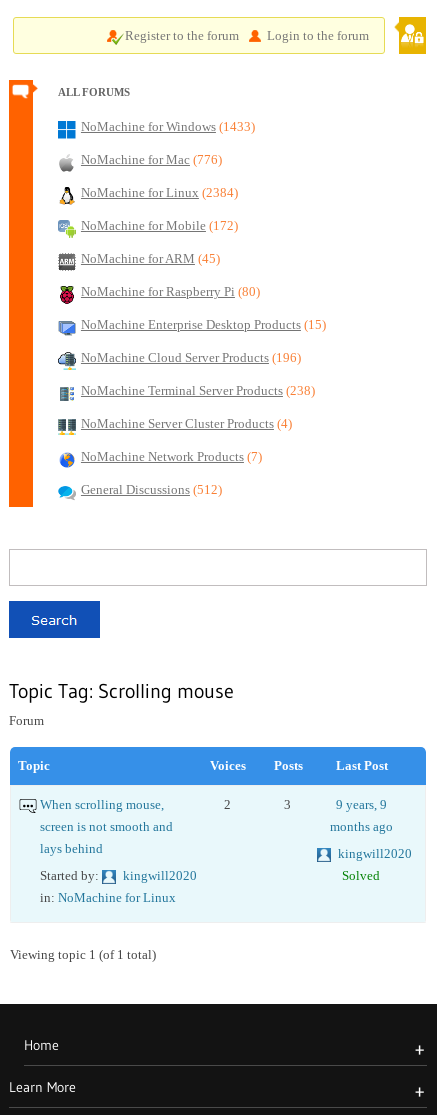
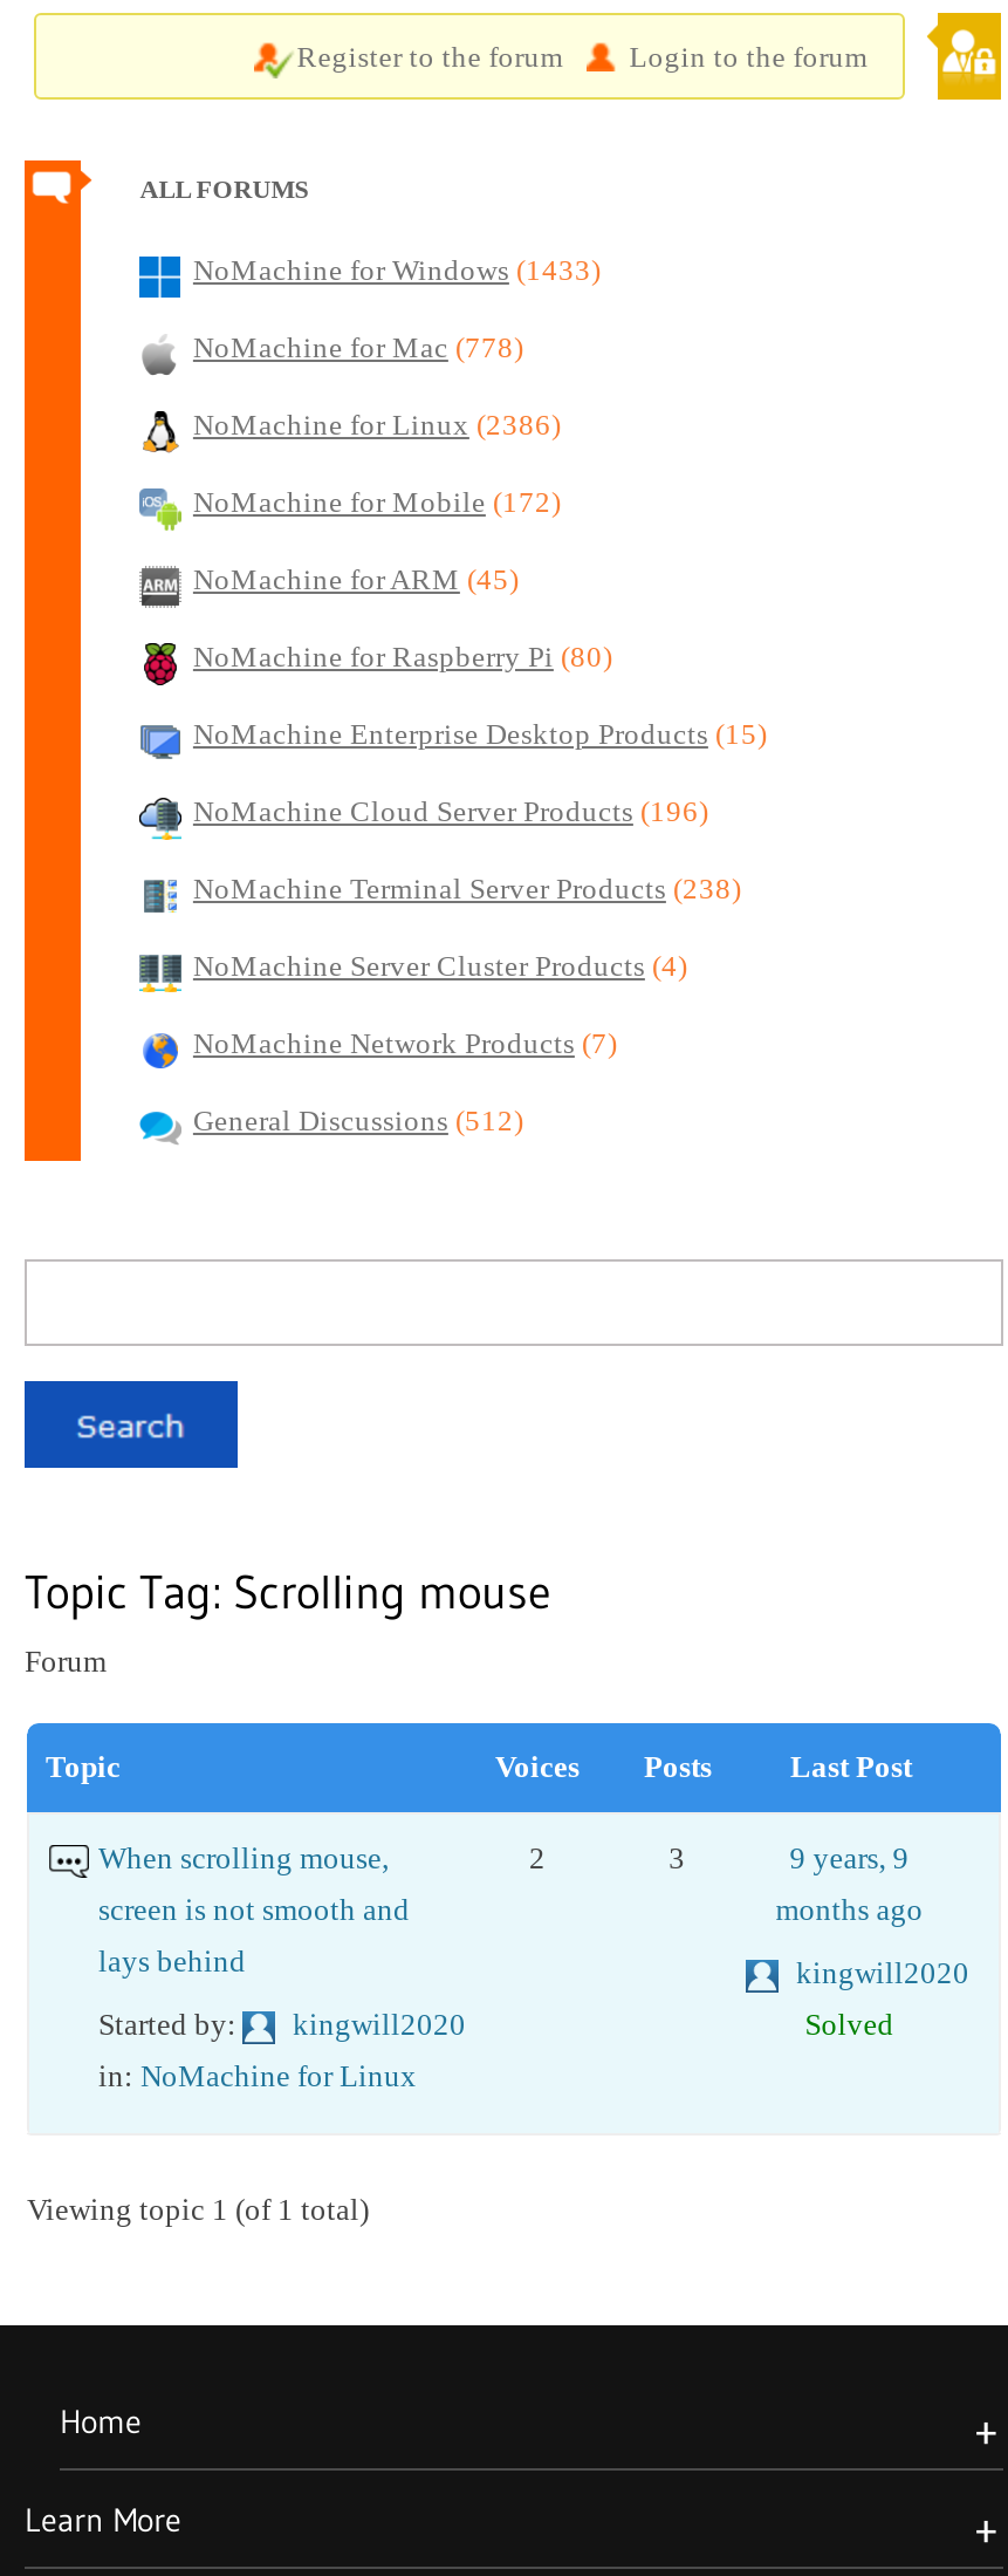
- NoMachine for Mac (776)
+ NoMachine for Mac (778)

- NoMachine for Linux (2384)
+ NoMachine for Linux (2386)
